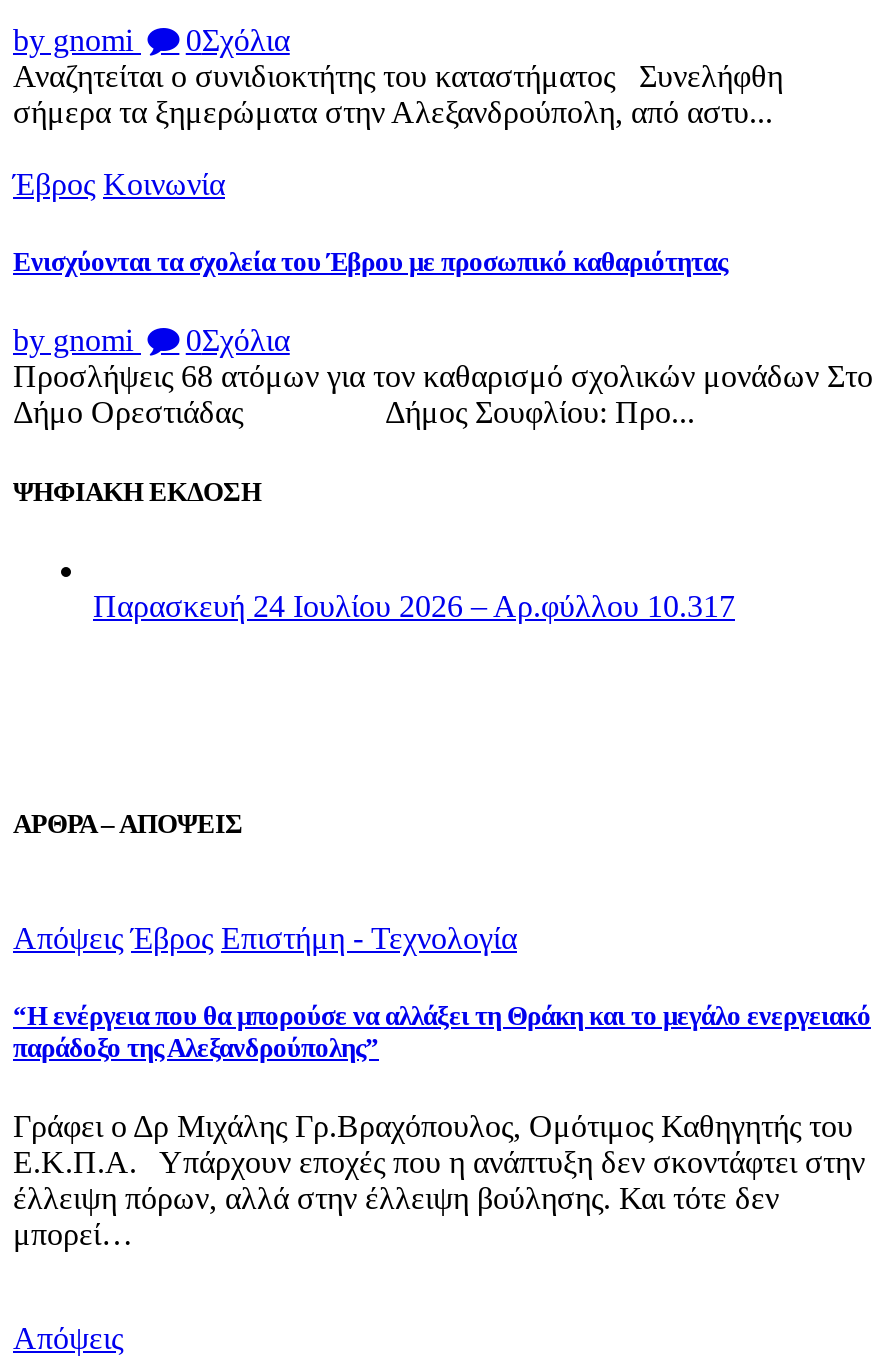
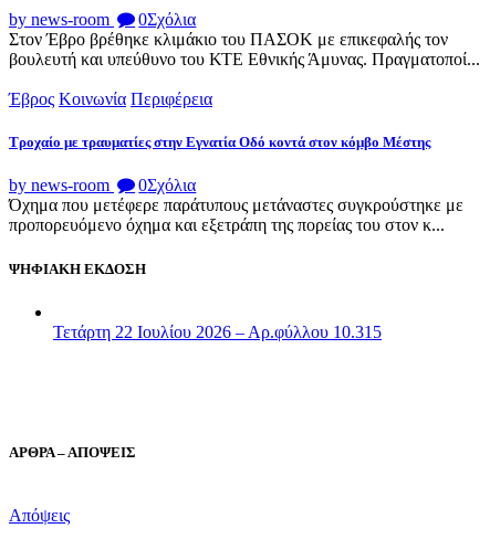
- by gnomi
+ by news-room

- Αναζητείται ο συνιδιοκτήτης του καταστήματος Συνελήφθη
- σήμερα τα ξημερώματα στην Αλεξανδρούπολη, από αστυ...
+ Στον Έβρο βρέθηκε κλιμάκιο του ΠΑΣΟΚ με επικεφαλής τον
+ βουλευτή και υπεύθυνο του ΚΤΕ Εθνικής Άμυνας. Πραγματοποί...

- Έβρος Κοινωνία
+ Έβρος Κοινωνία Περιφέρεια

- Ενισχύονται τα σχολεία του Έβρου με προσωπικό καθαριότητας
+ Τροχαίο με τραυματίες στην Εγνατία Οδό κοντά στον κόμβο Μέστης

- by gnomi
+ by news-room

- Προσλήψεις 68 ατόμων για τον καθαρισμό σχολικών μονάδων Στο
- Δήμο Ορεστιάδας Δήμος Σουφλίου: Προ...
+ Όχημα που μετέφερε παράτυπους μετάναστες συγκρούστηκε με
+ προπορευόμενο όχημα και εξετράπη της πορείας του στον κ...

- Παρασκευή 24 Ιουλίου 2026 – Αρ.φύλλου 10.317
+ Τετάρτη 22 Ιουλίου 2026 – Αρ.φύλλου 10.315

- Απόψεις Έβρος Επιστήμη - Τεχνολογία
- “Η ενέργεια που θα μπορούσε να αλλάξει τη Θράκη και το μεγάλο ενεργειακό
- παράδοξο της Αλεξανδρούπολης”
- Γράφει ο Δρ Μιχάλης Γρ.Βραχόπουλος, Ομότιμος Καθηγητής του
- Ε.Κ.Π.Α. Υπάρχουν εποχές που η ανάπτυξη δεν σκοντάφτει στην
- έλλειψη πόρων, αλλά στην έλλειψη βούλησης. Και τότε δεν
- μπορεί…
